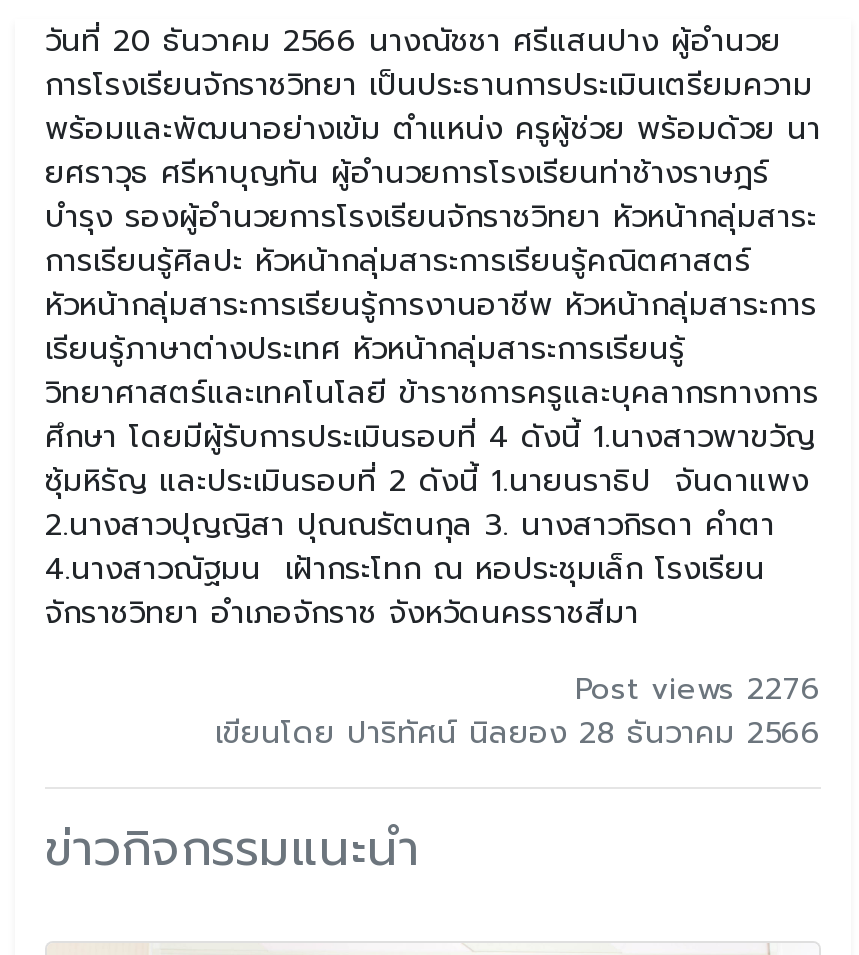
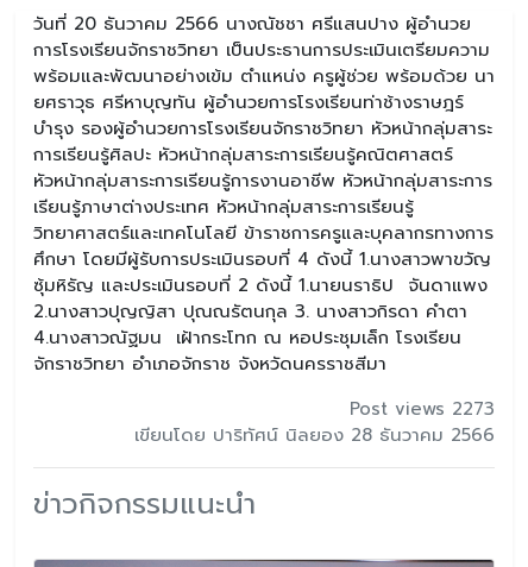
- Post views 2276
+ Post views 2273
